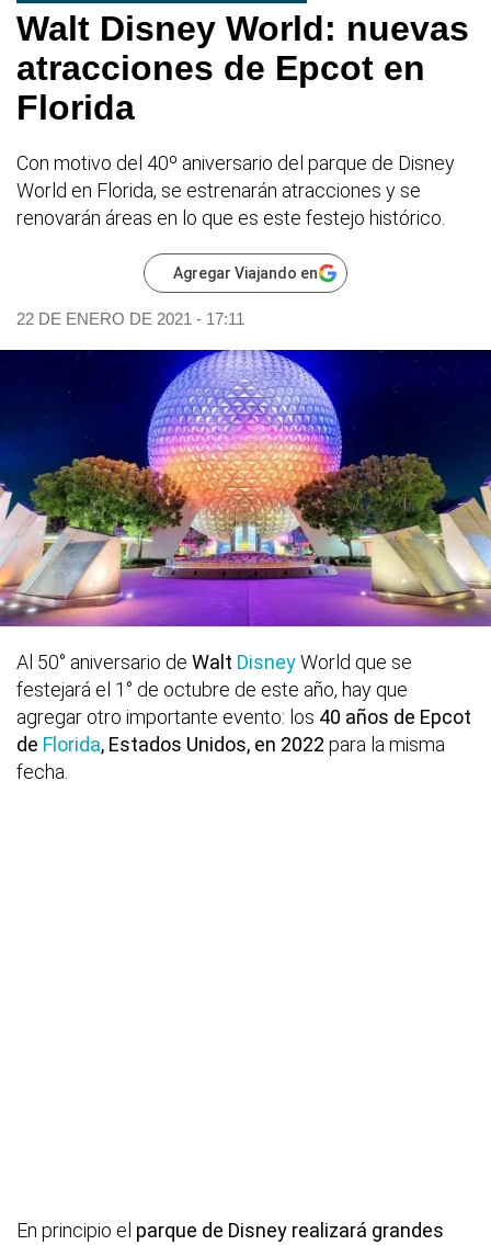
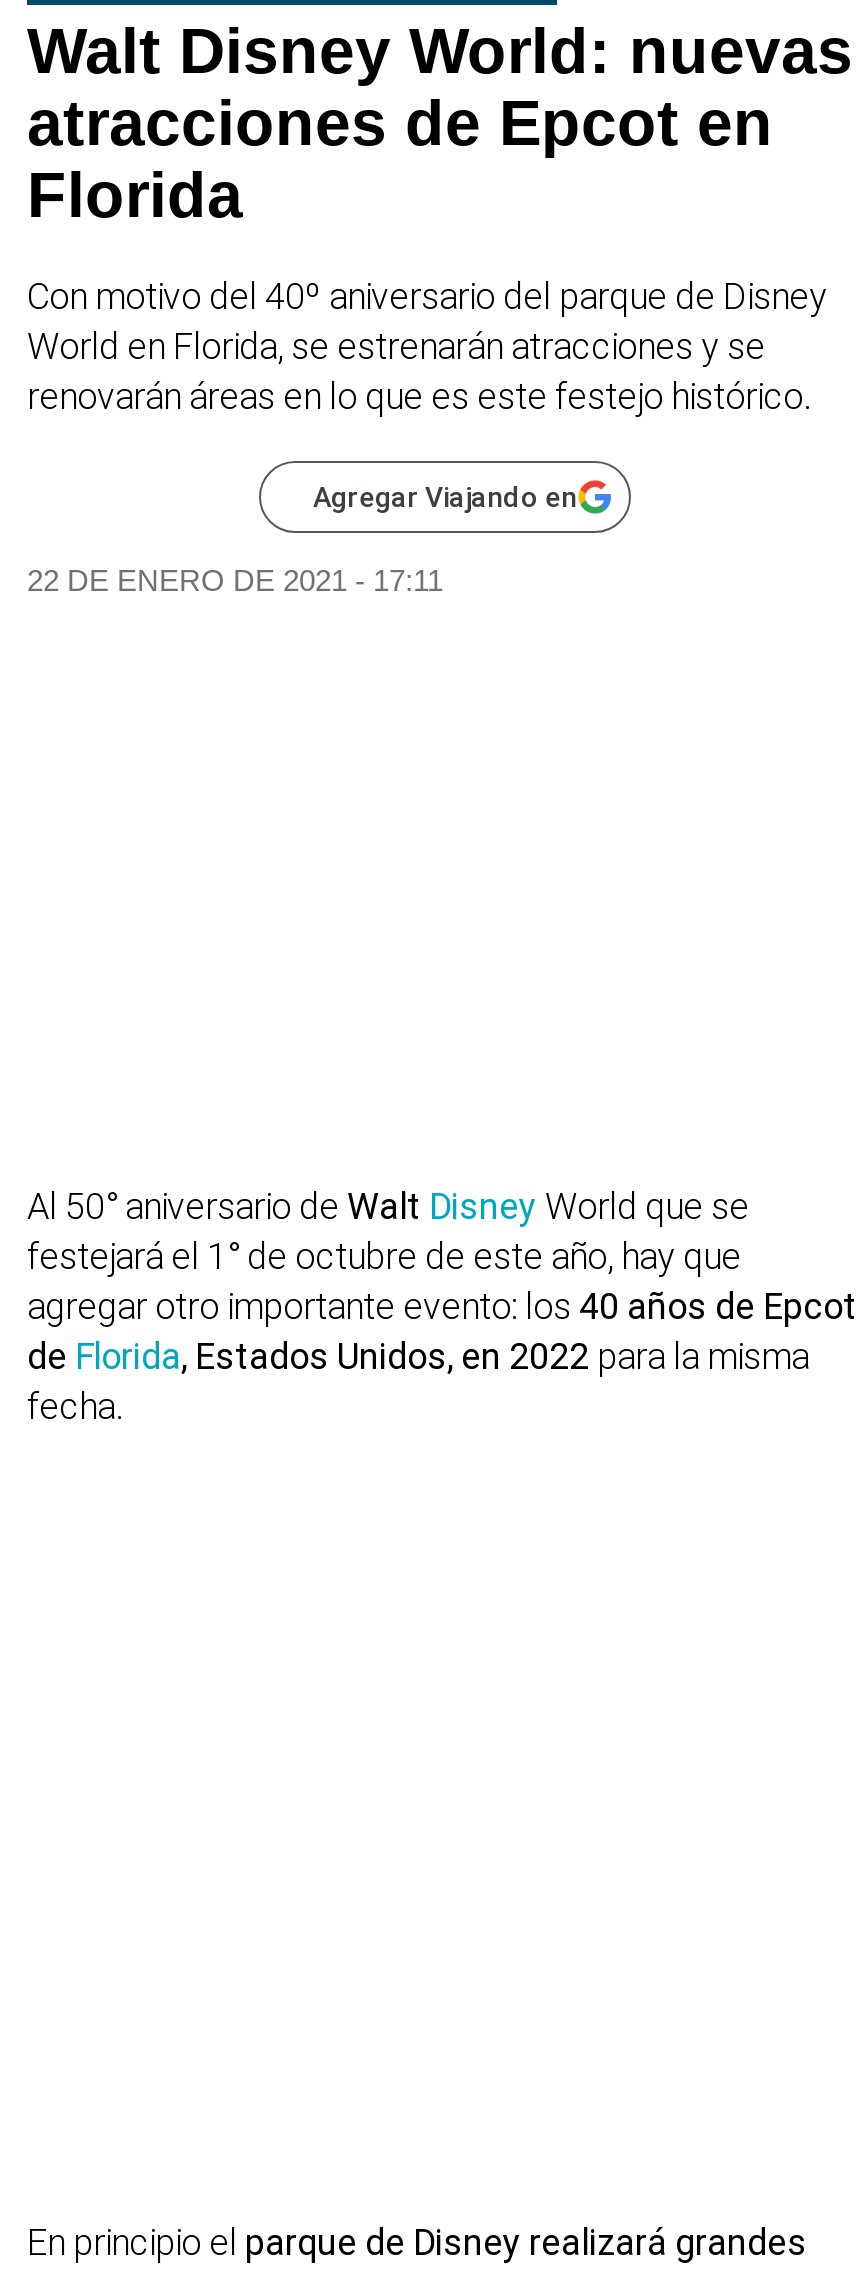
- [image]
